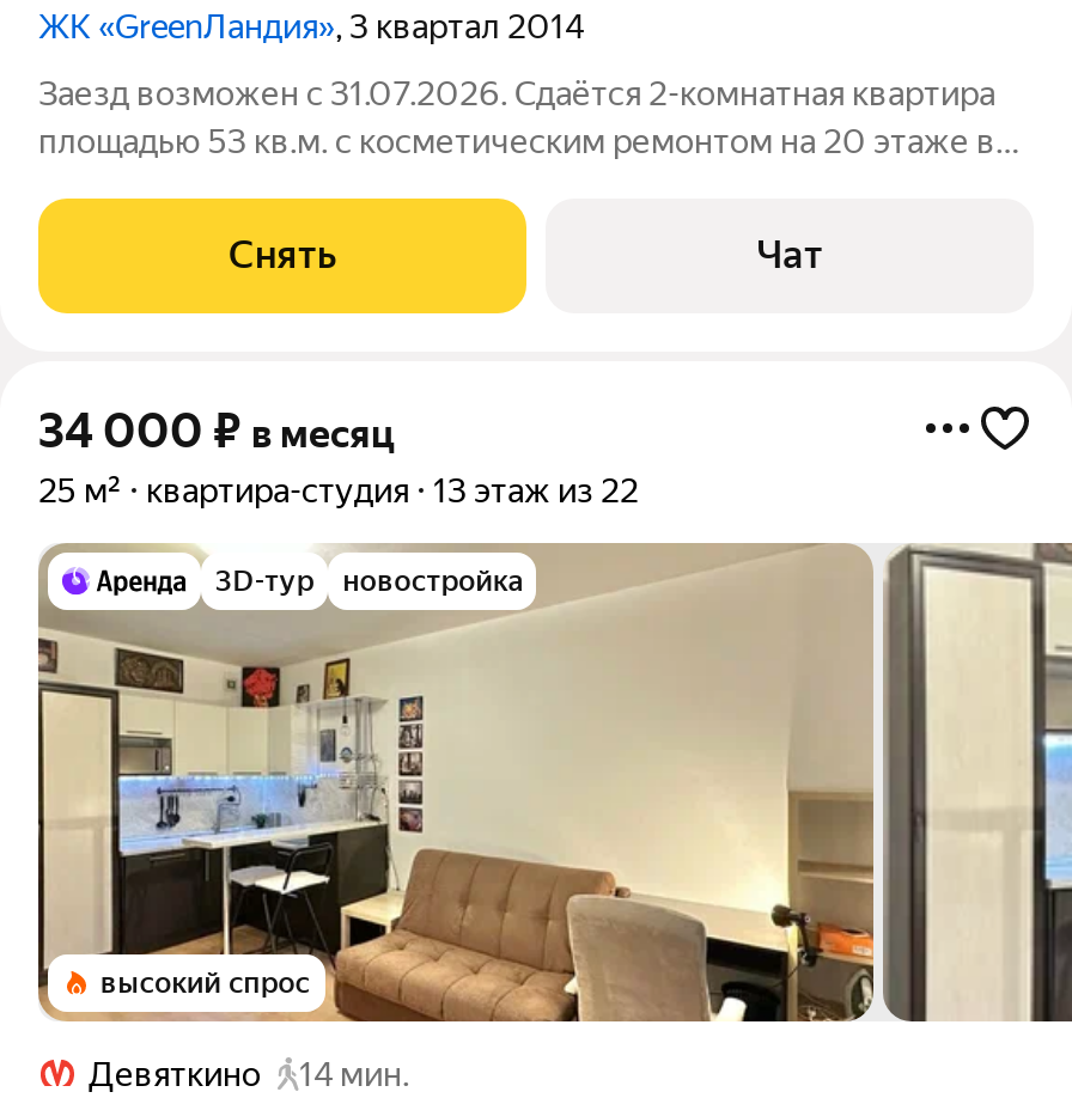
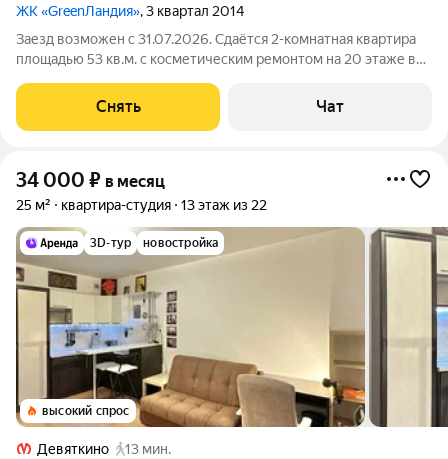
- Девяткино 14 мин.
+ Девяткино 13 мин.
